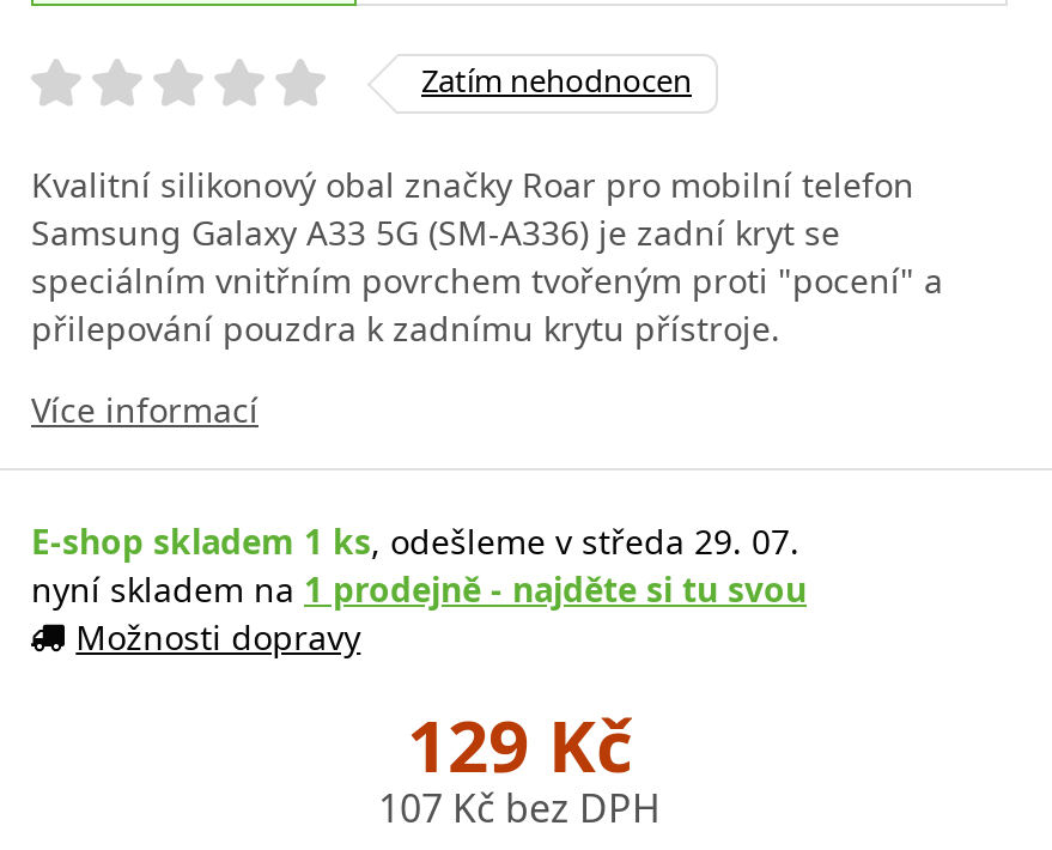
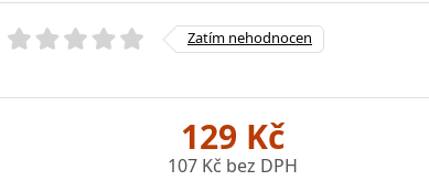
- Kvalitní silikonový obal značky Roar pro mobilní telefon
- Samsung Galaxy A33 5G (SM-A336) je zadní kryt se
- speciálním vnitřním povrchem tvořeným proti "pocení" a
- přilepování pouzdra k zadnímu krytu přístroje.
- Více informací
- E-shop skladem 1 ks, odešleme v středa 29. 07.
- nyní skladem na 1 prodejně - najděte si tu svou
- Možnosti dopravy
